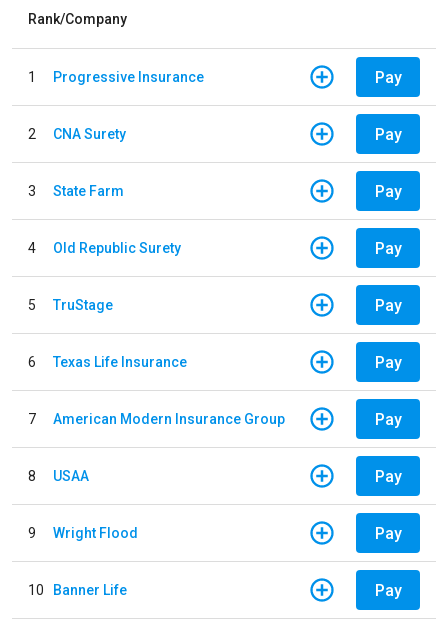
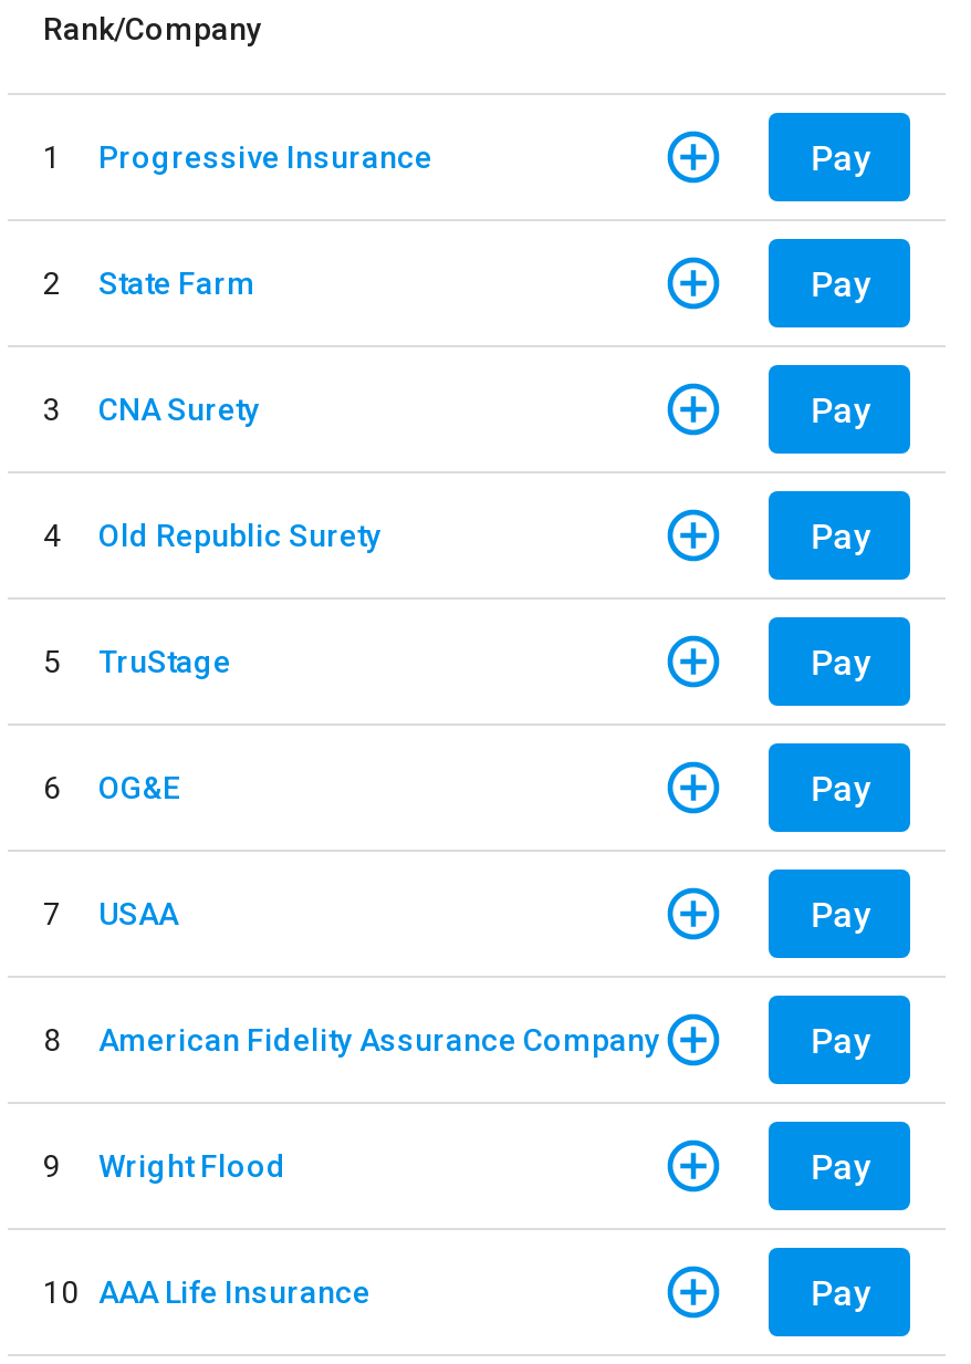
moved down: CNA Surety

moved up: State Farm

- Texas Life Insurance
+ OG&E

- American Modern Insurance Group

moved up: USAA

+ American Fidelity Assurance Company

- 10 Banner Life
+ 10 AAA Life Insurance
